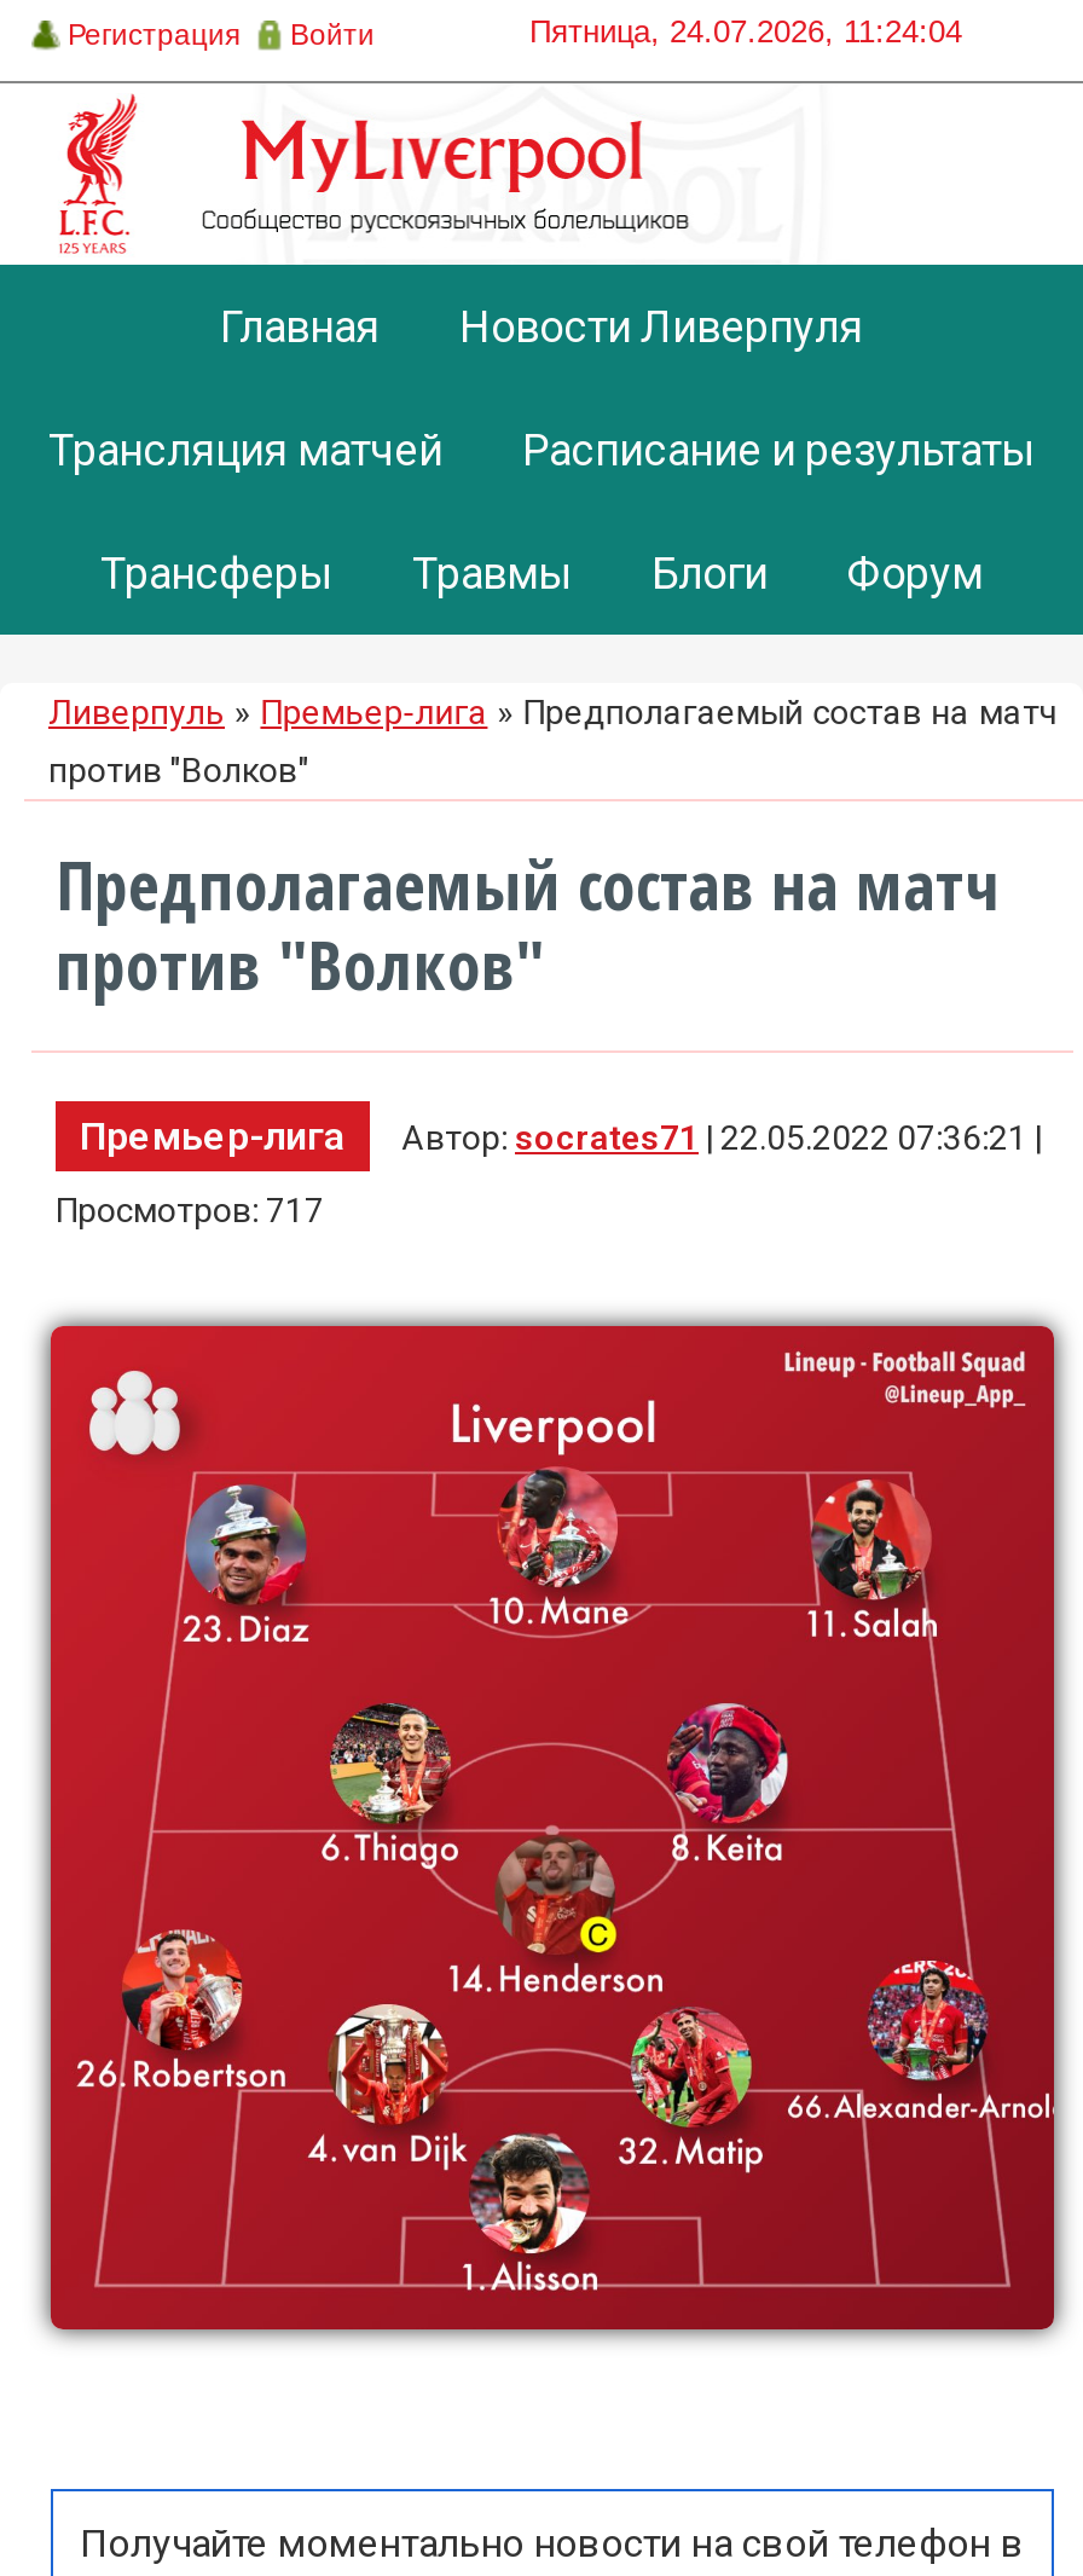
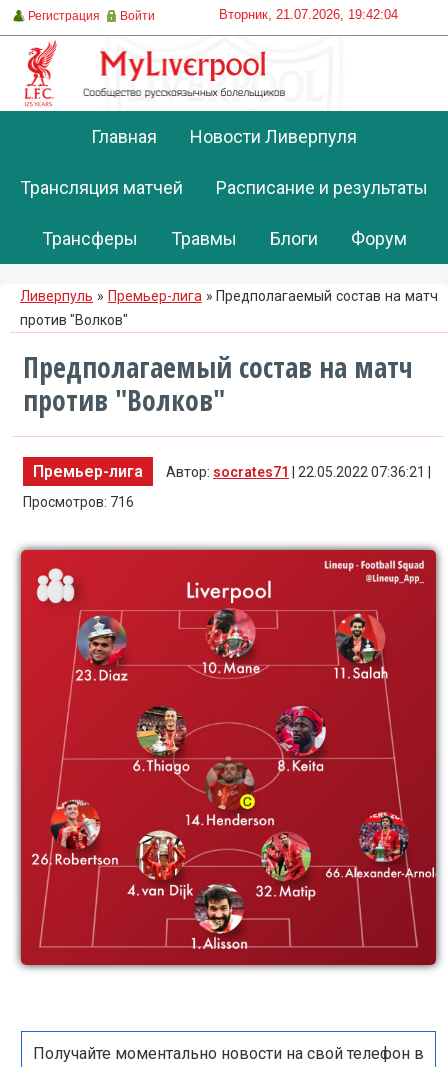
- Пятница, 24.07.2026, 11:24:04
+ Вторник, 21.07.2026, 19:42:04

- Просмотров: 717
+ Просмотров: 716
